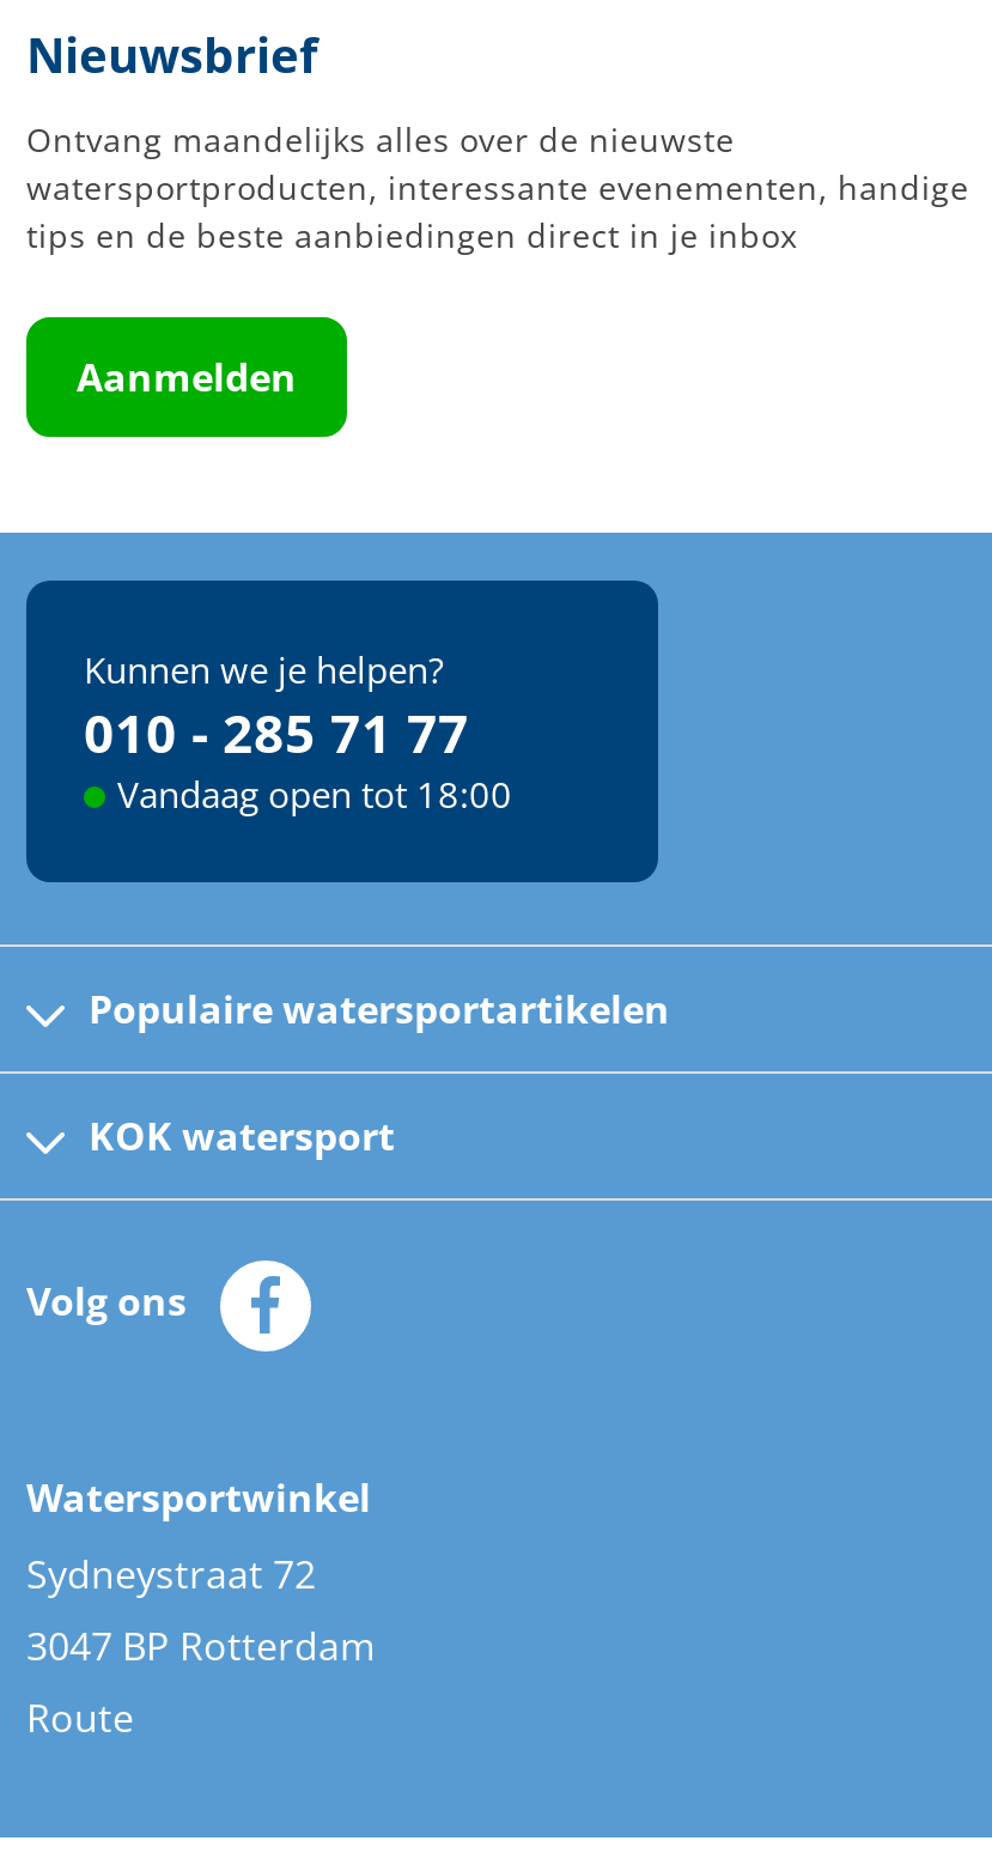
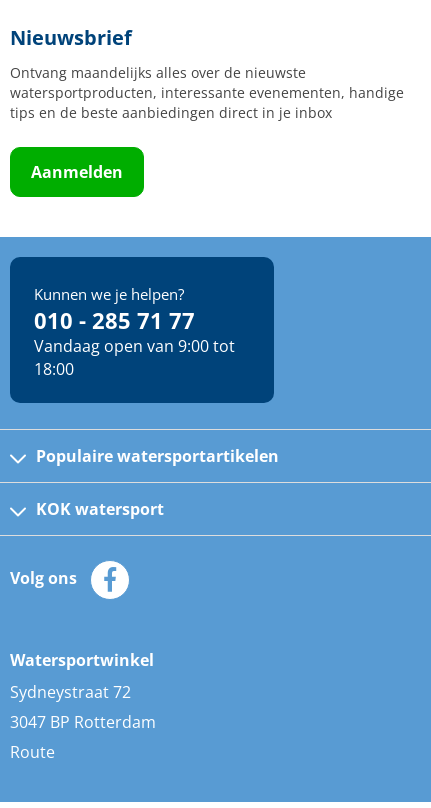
- Vandaag open tot 18:00
+ Vandaag open van 9:00 tot
+ 18:00
